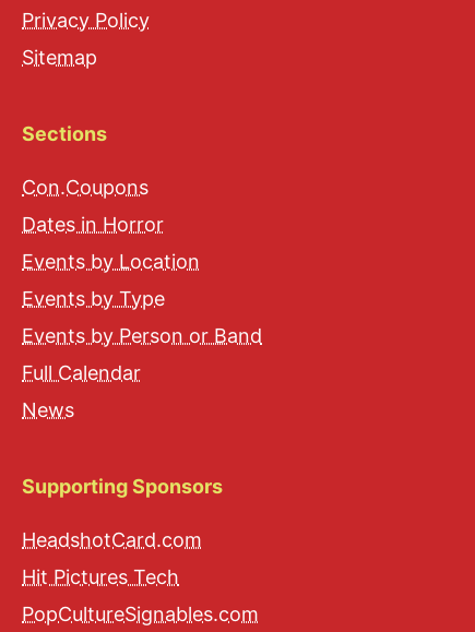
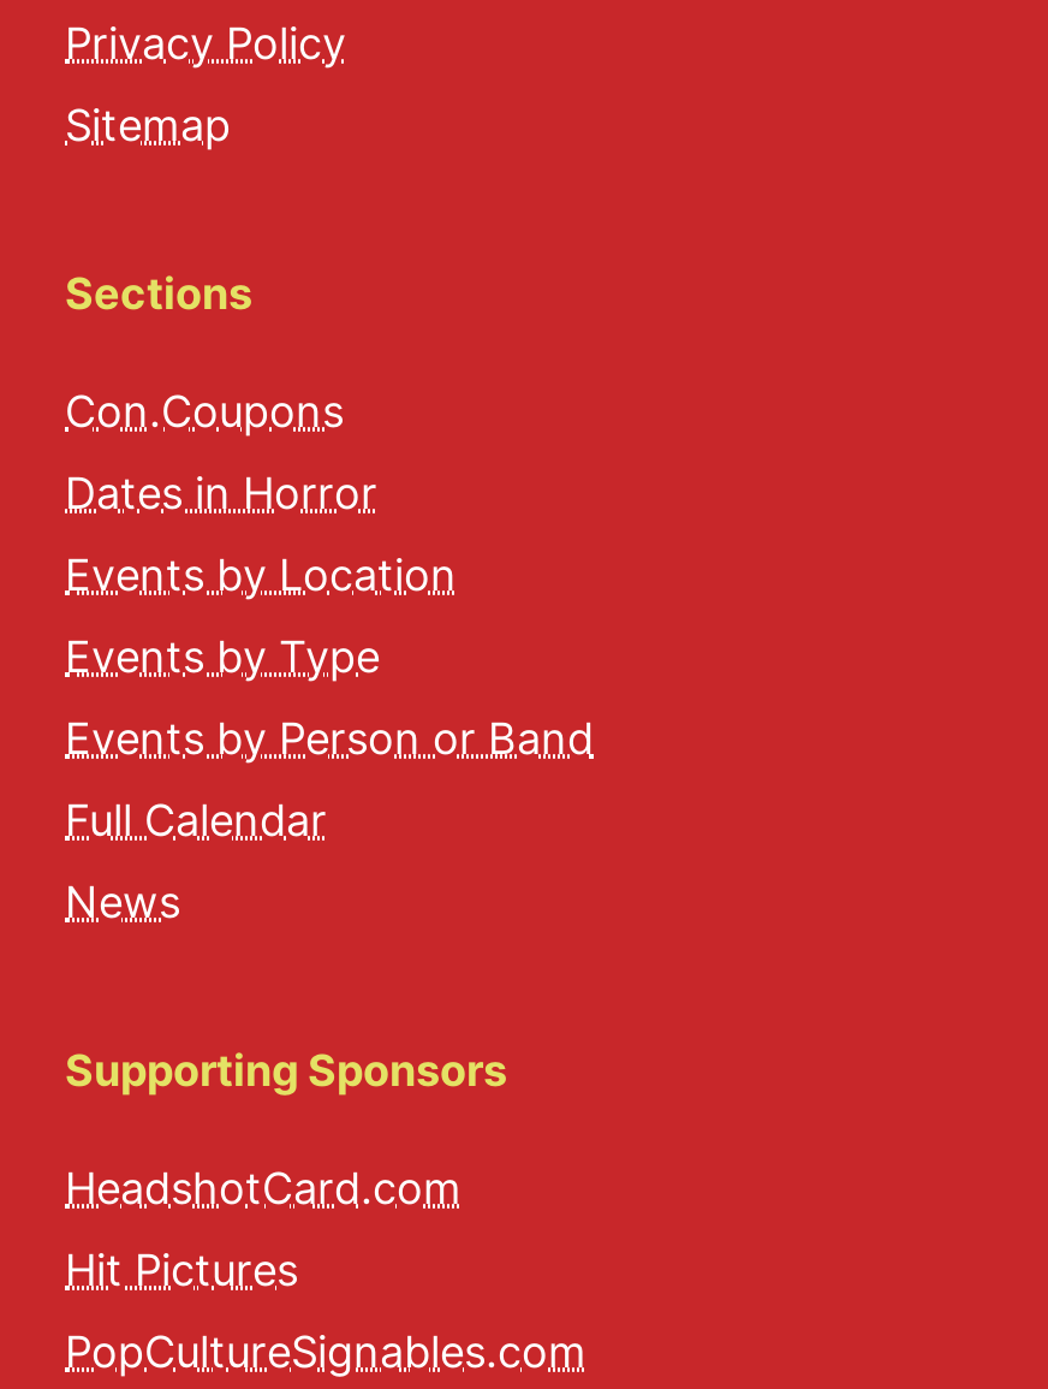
- Hit Pictures Tech
+ Hit Pictures
